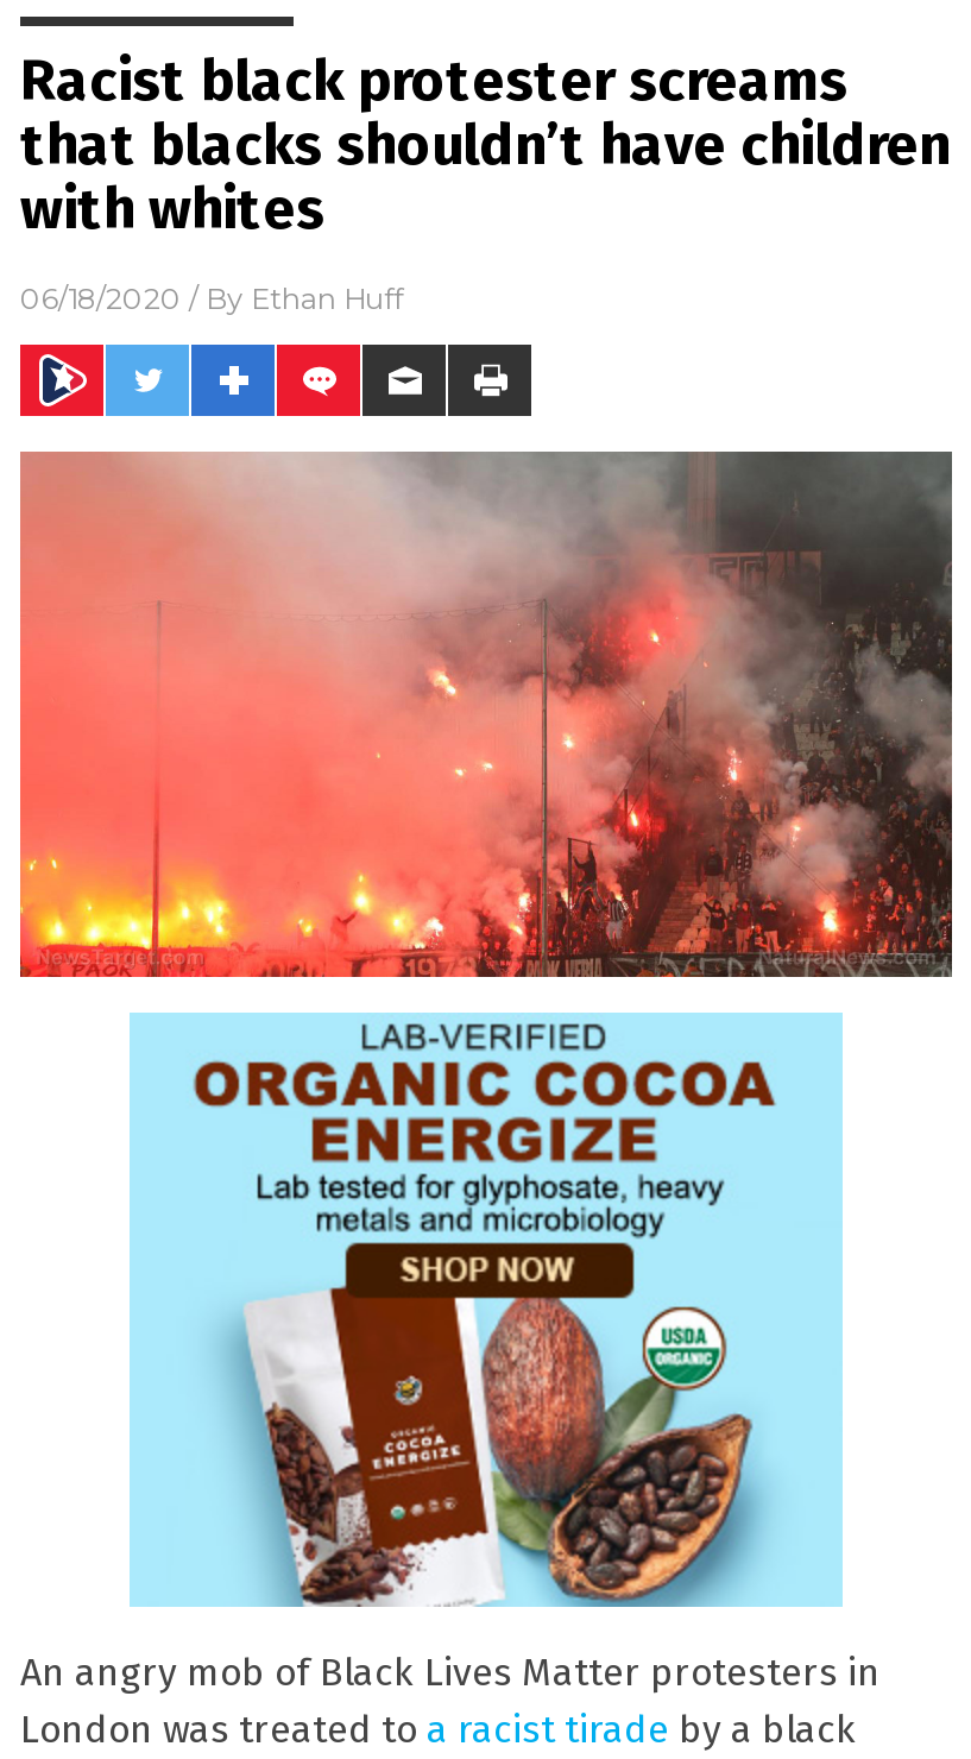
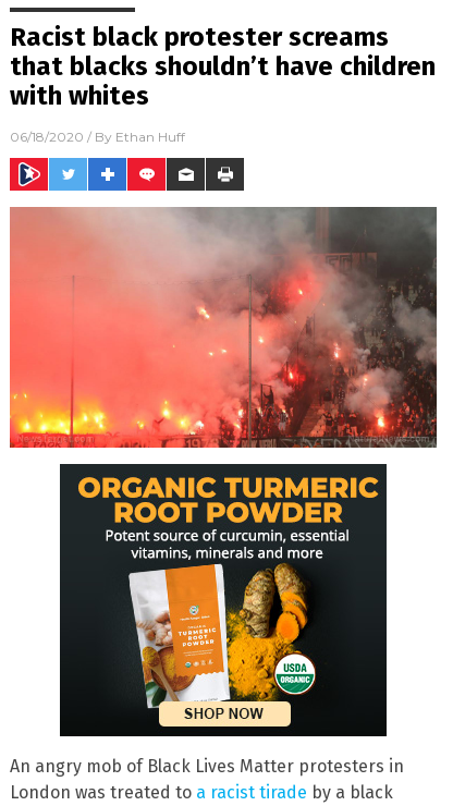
- [image]
+ [image]
